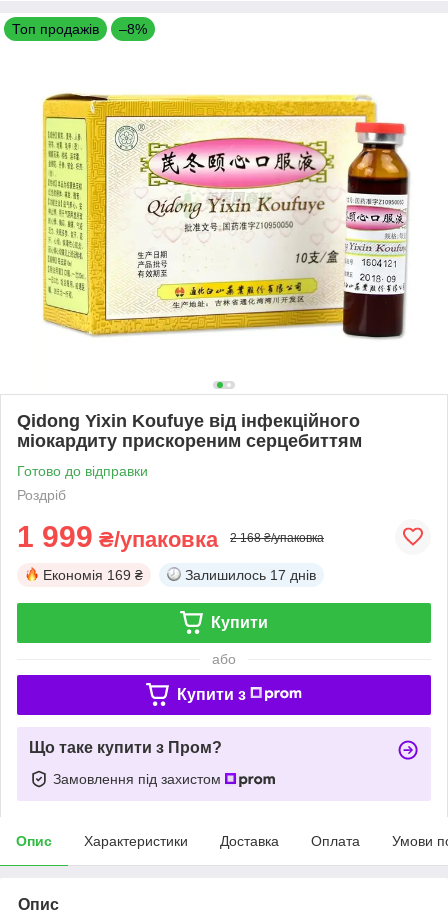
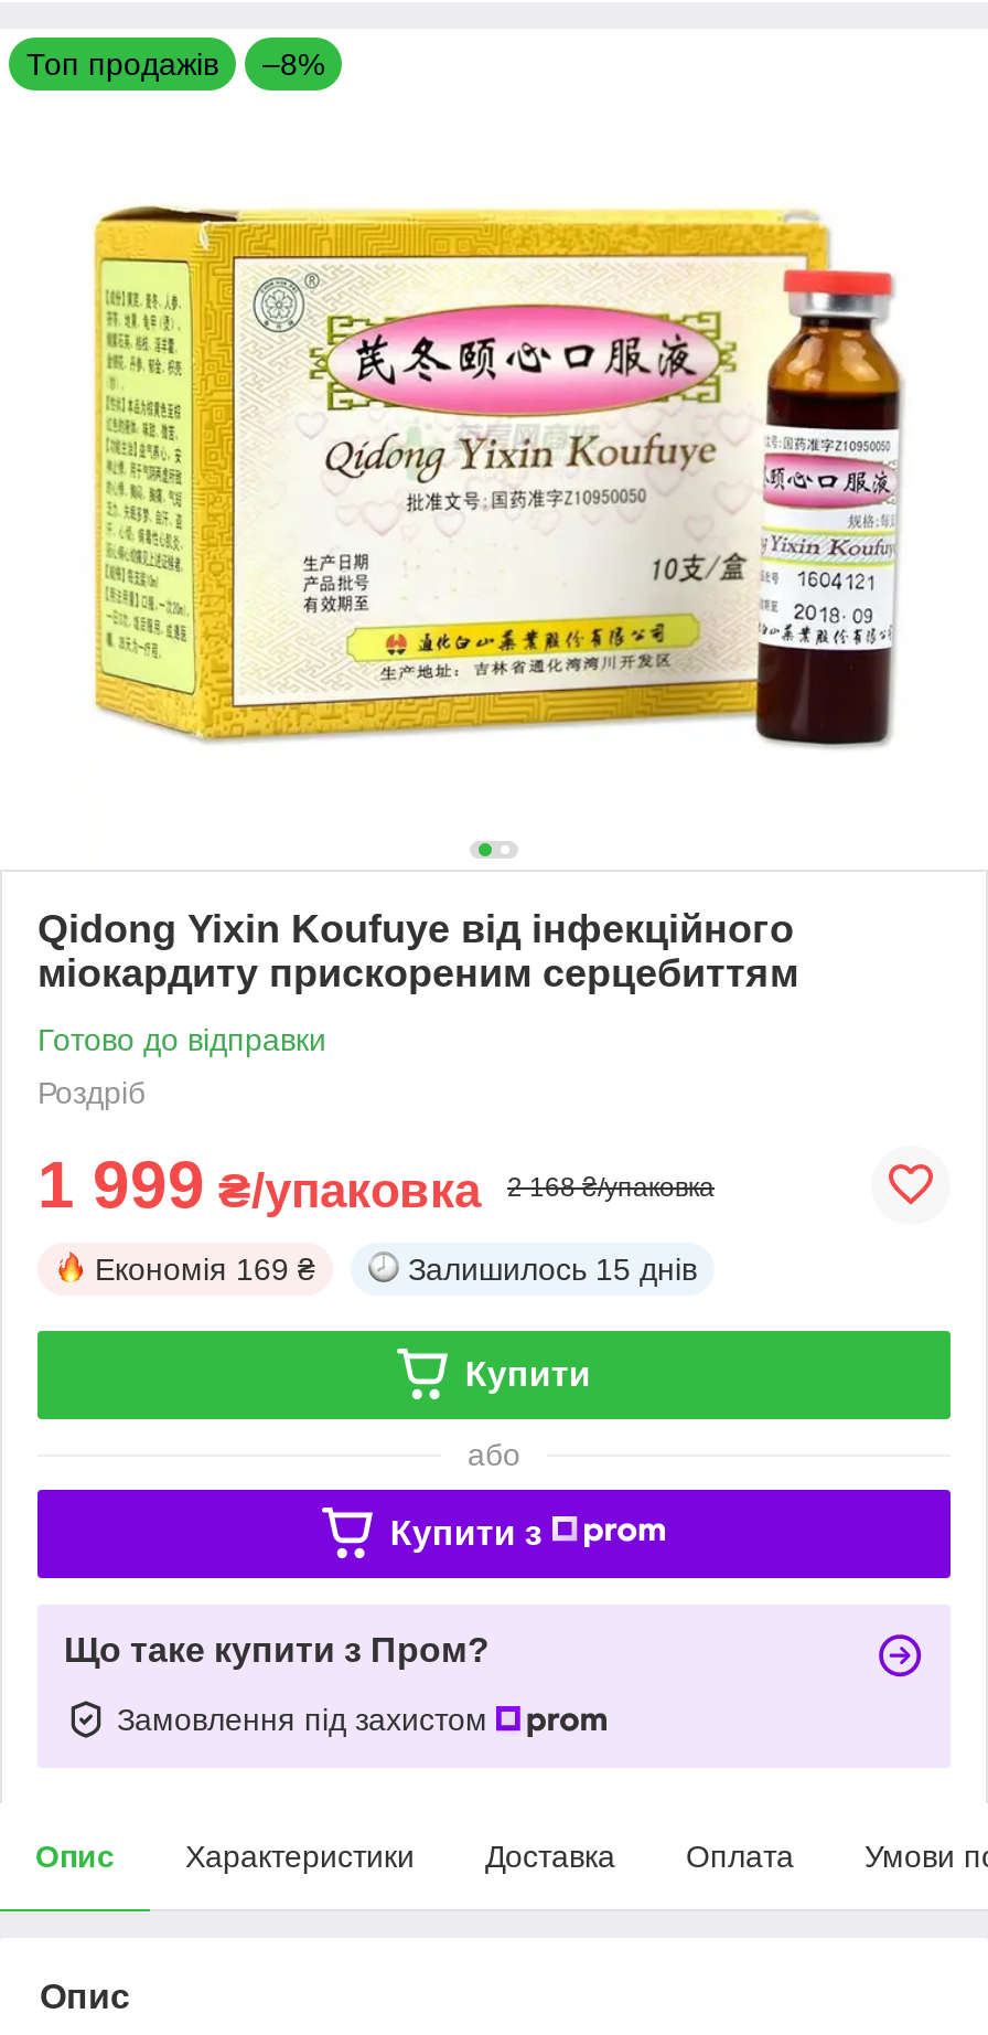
- Залишилось 17 днів
+ Залишилось 15 днів
